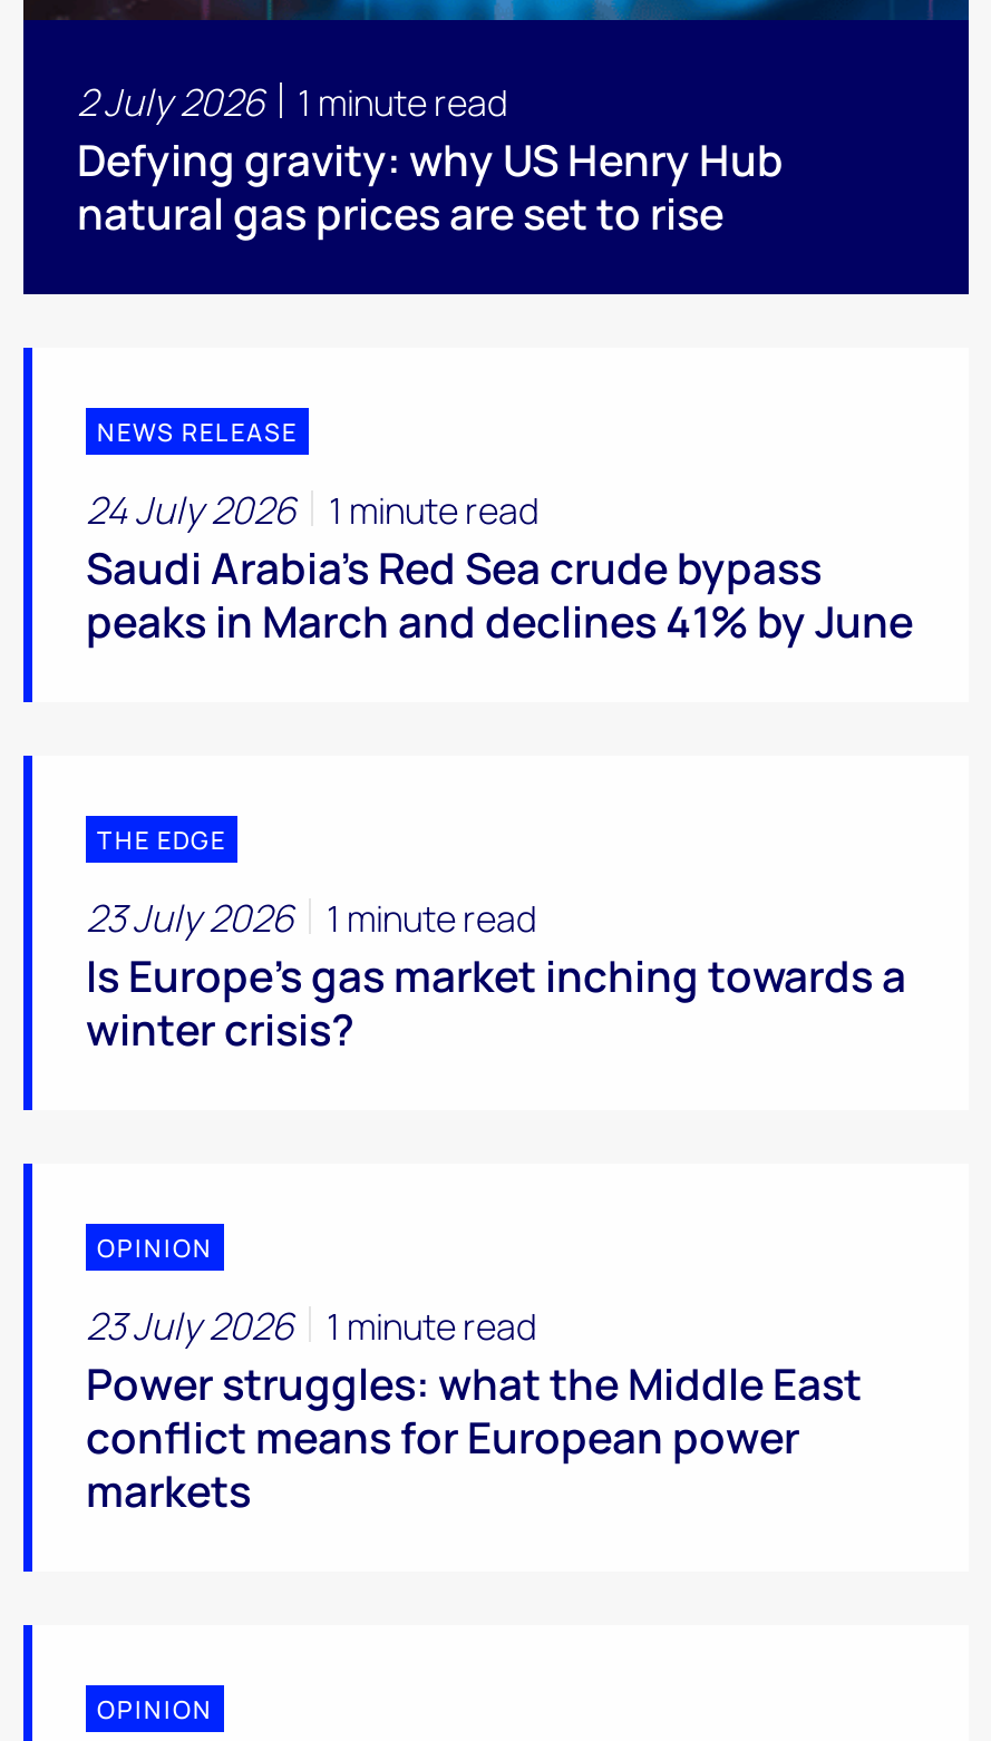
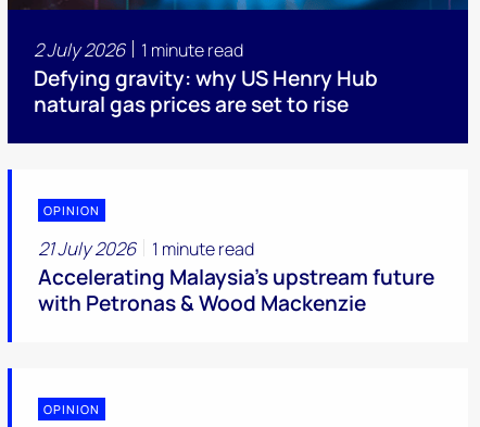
- NEWS RELEASE
- 24 July 2026
- 1 minute read
- Saudi Arabia's Red Sea crude bypass
- peaks in March and declines 41% by June

- THE EDGE
- 23 July 2026
- 1 minute read
- Is Europe’s gas market inching towards a
- winter crisis?

- 23 July 2026 1 minute read
+ 21 July 2026 1 minute read

- Power struggles: what the Middle East
- conflict means for European power
- markets
+ Accelerating Malaysia’s upstream future
+ with Petronas & Wood Mackenzie
